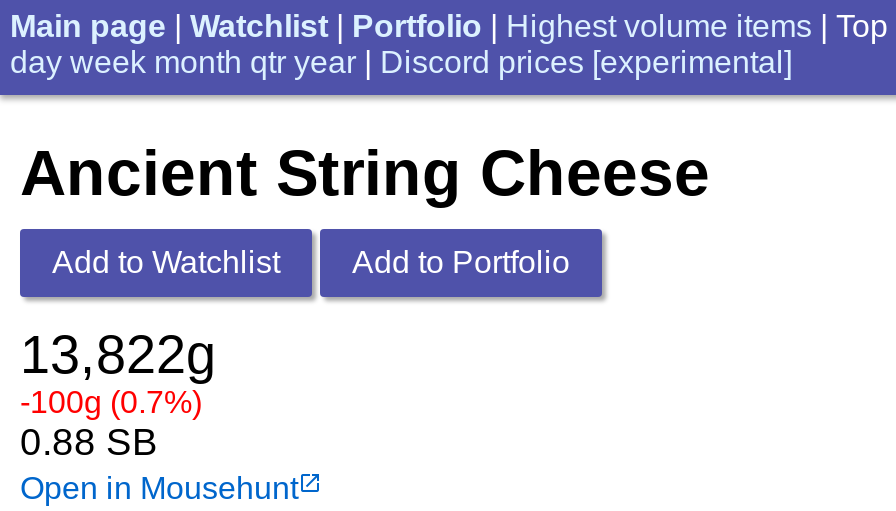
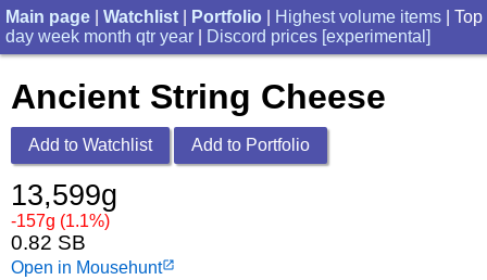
- 13,822g
- -100g (0.7%)
- 0.88 SB
+ 13,599g
+ -157g (1.1%)
+ 0.82 SB
